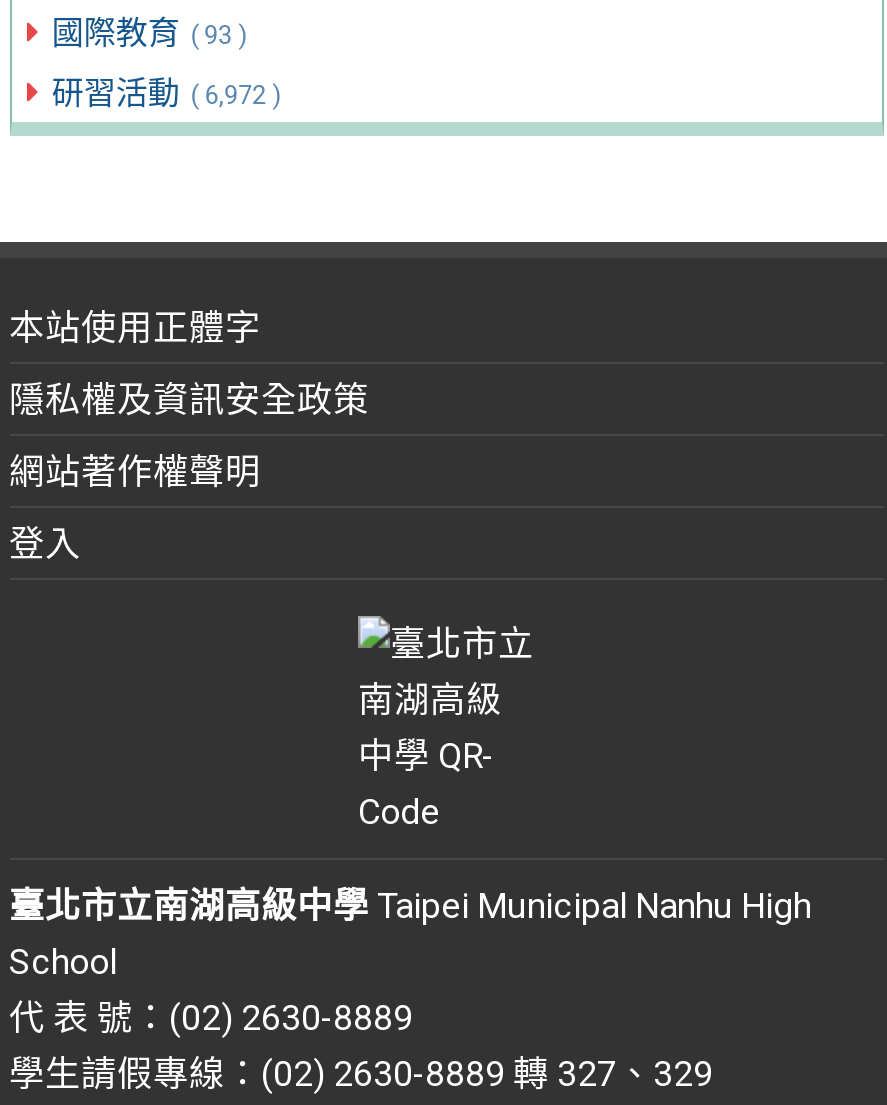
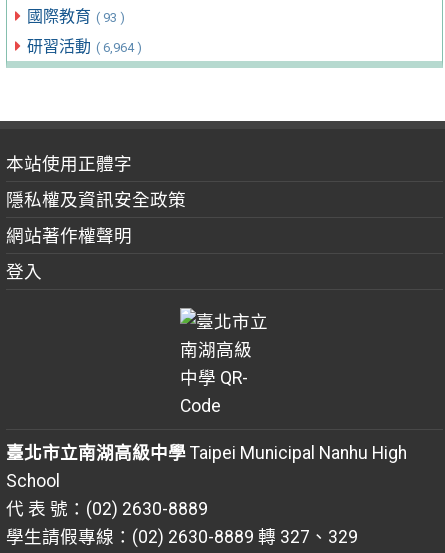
- 研習活動 ( 6,972 )
+ 研習活動 ( 6,964 )
